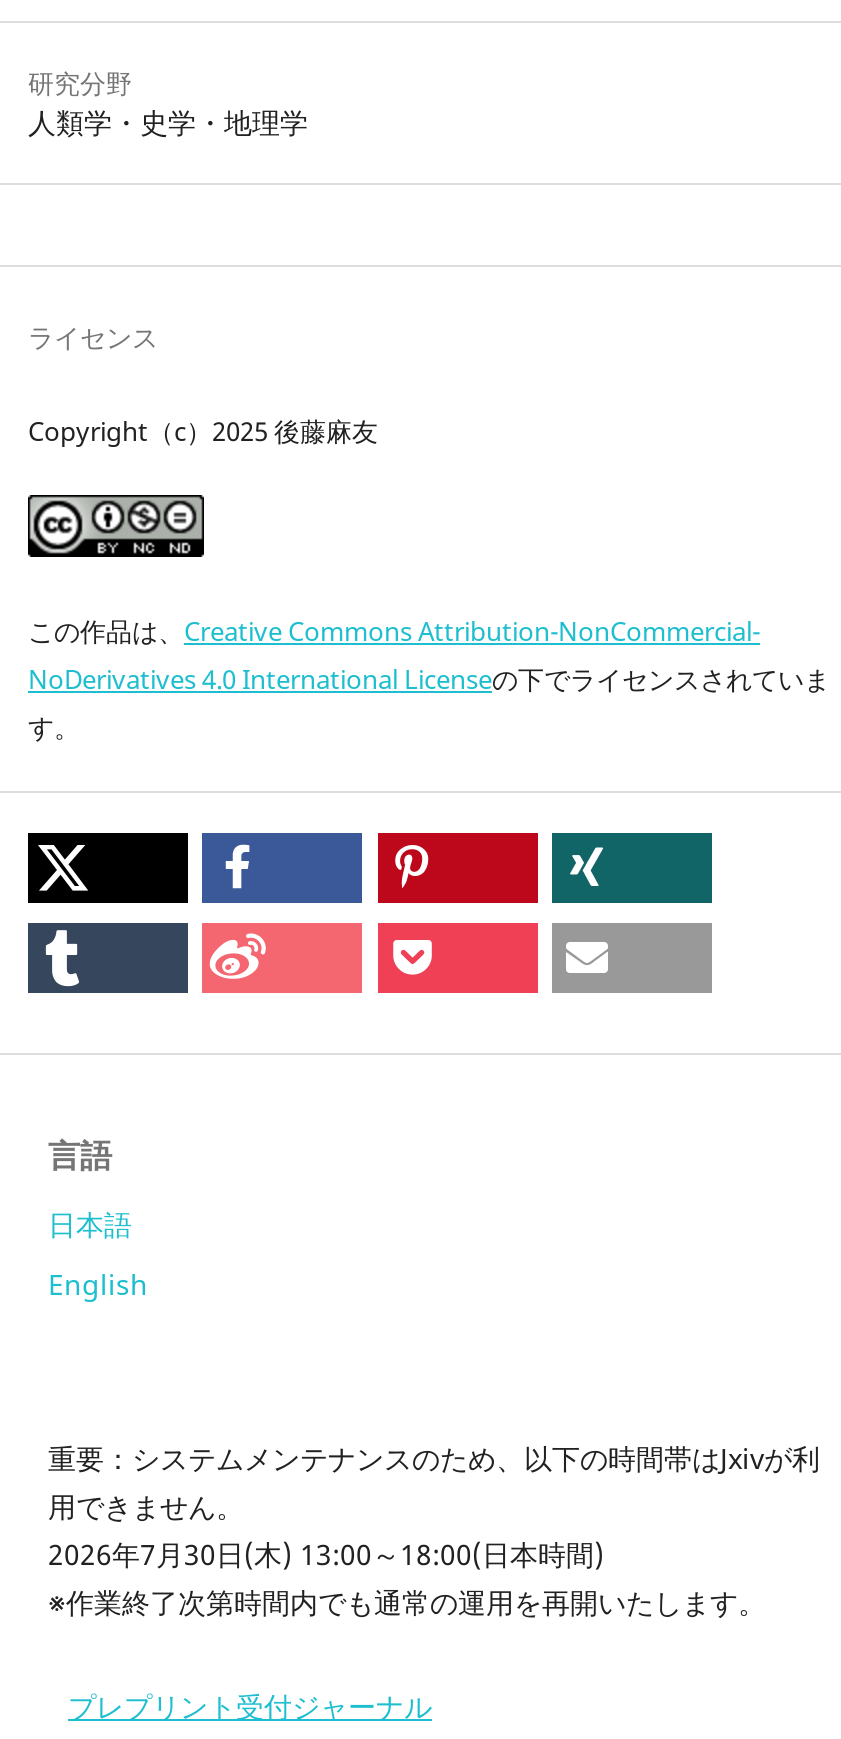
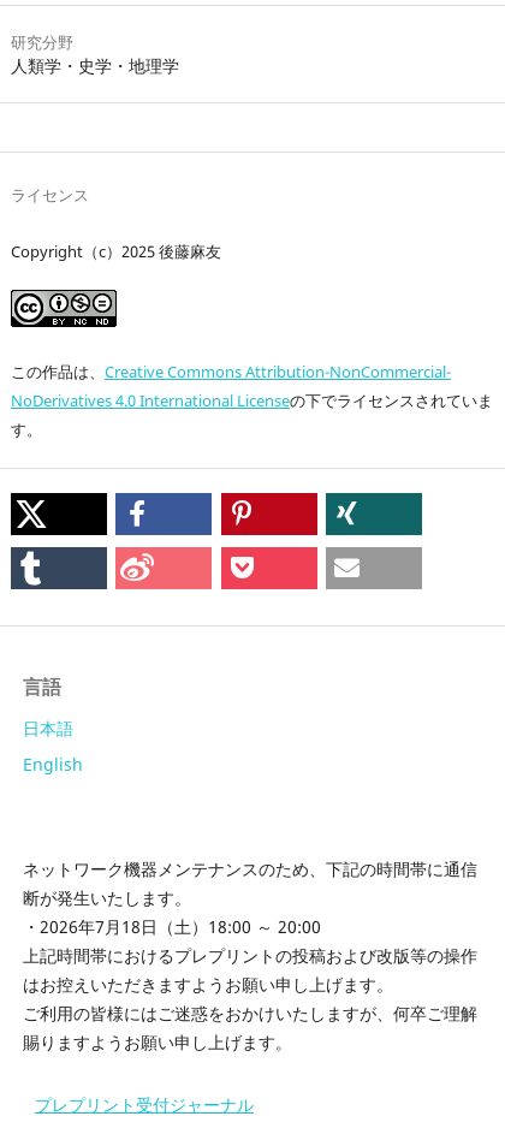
- 重要：システムメンテナンスのため、以下の時間帯はJxivが利
- 用できません。
- 2026年7月30日(木) 13:00～18:00(日本時間)
- ※作業終了次第時間内でも通常の運用を再開いたします。
+ ネットワーク機器メンテナンスのため、下記の時間帯に通信
+ 断が発生いたします。
+ ・2026年7月18日（土）18:00 ～ 20:00
+ 上記時間帯におけるプレプリントの投稿および改版等の操作
+ はお控えいただきますようお願い申し上げます。
+ ご利用の皆様にはご迷惑をおかけいたしますが、何卒ご理解
+ 賜りますようお願い申し上げます。
